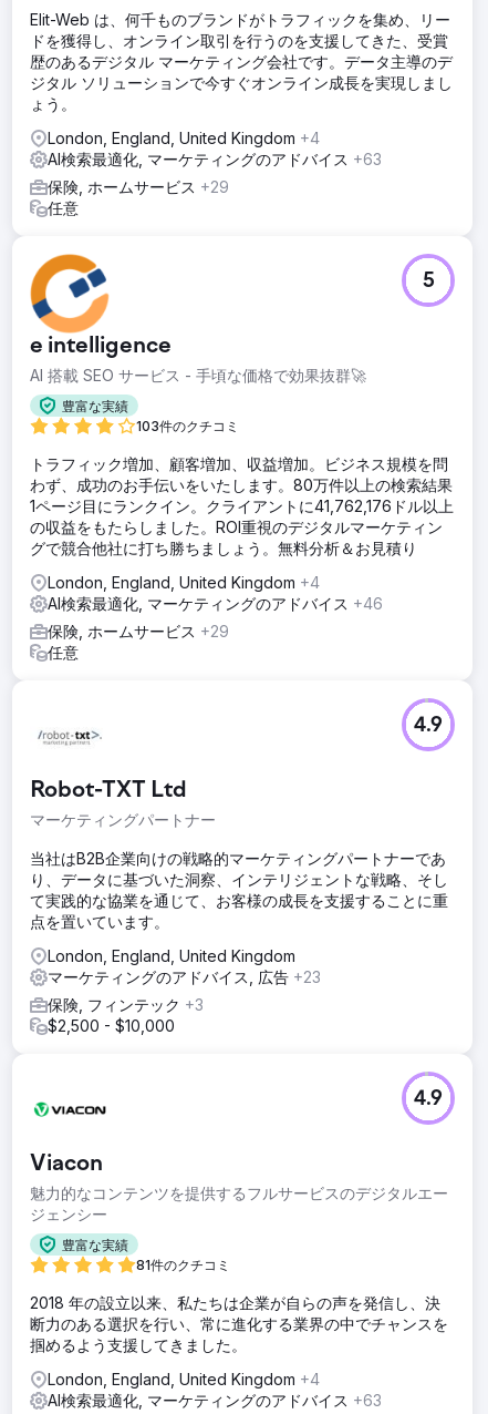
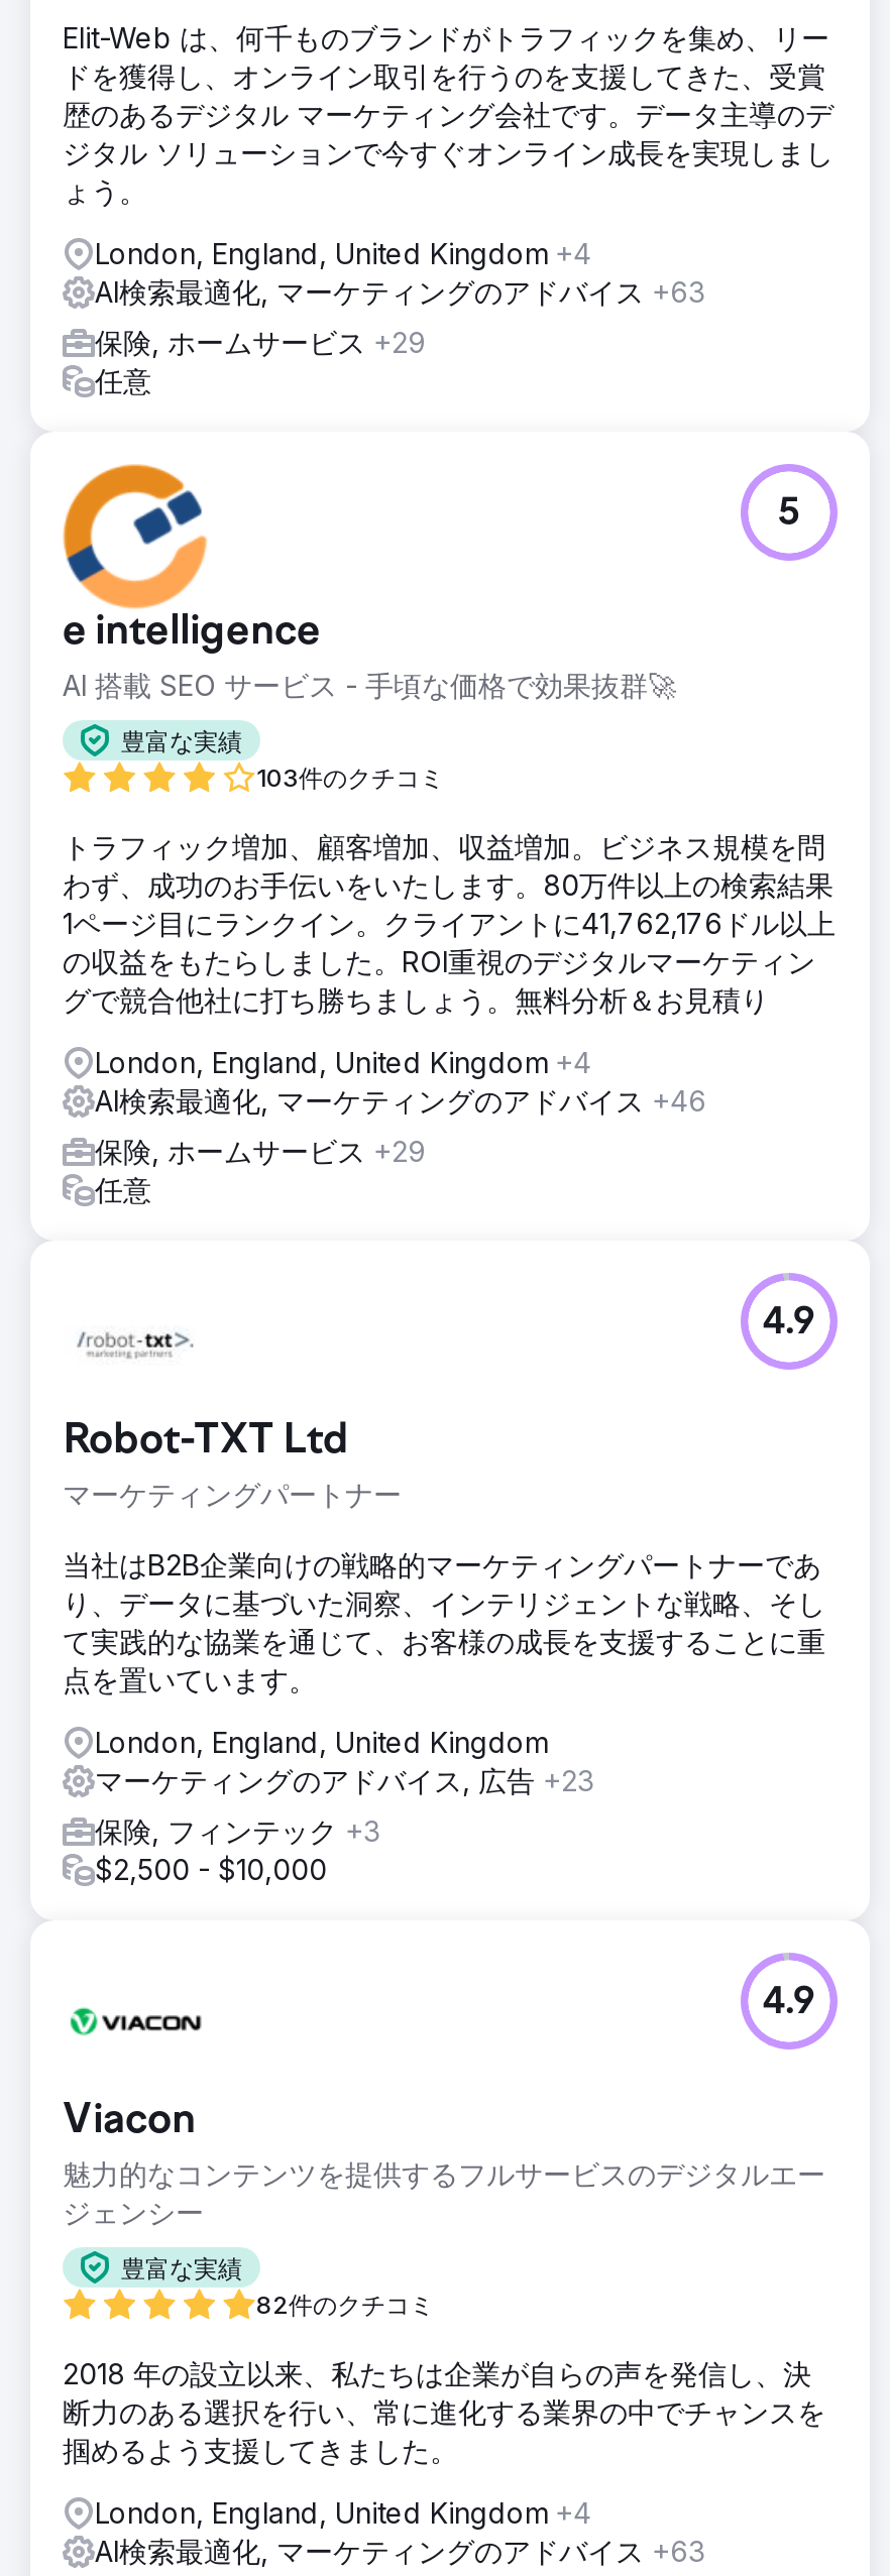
- 81件のクチコミ
+ 82件のクチコミ
